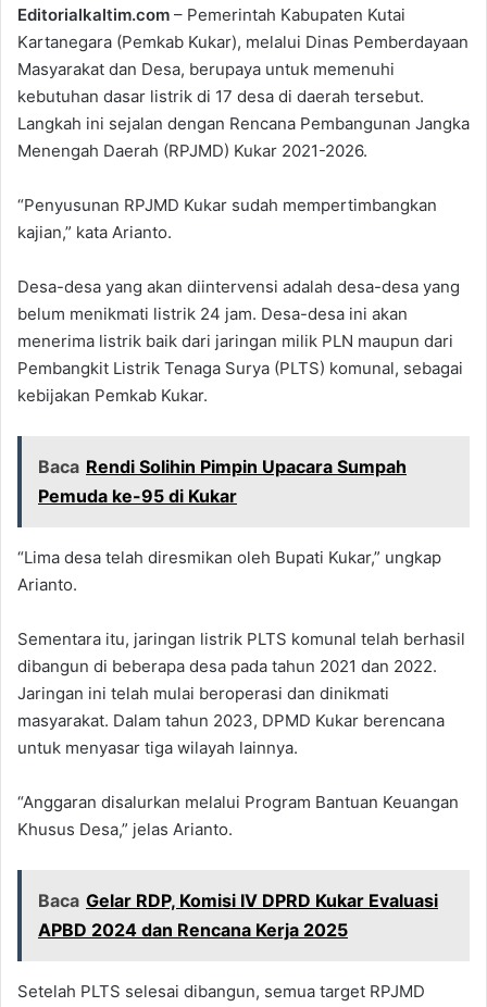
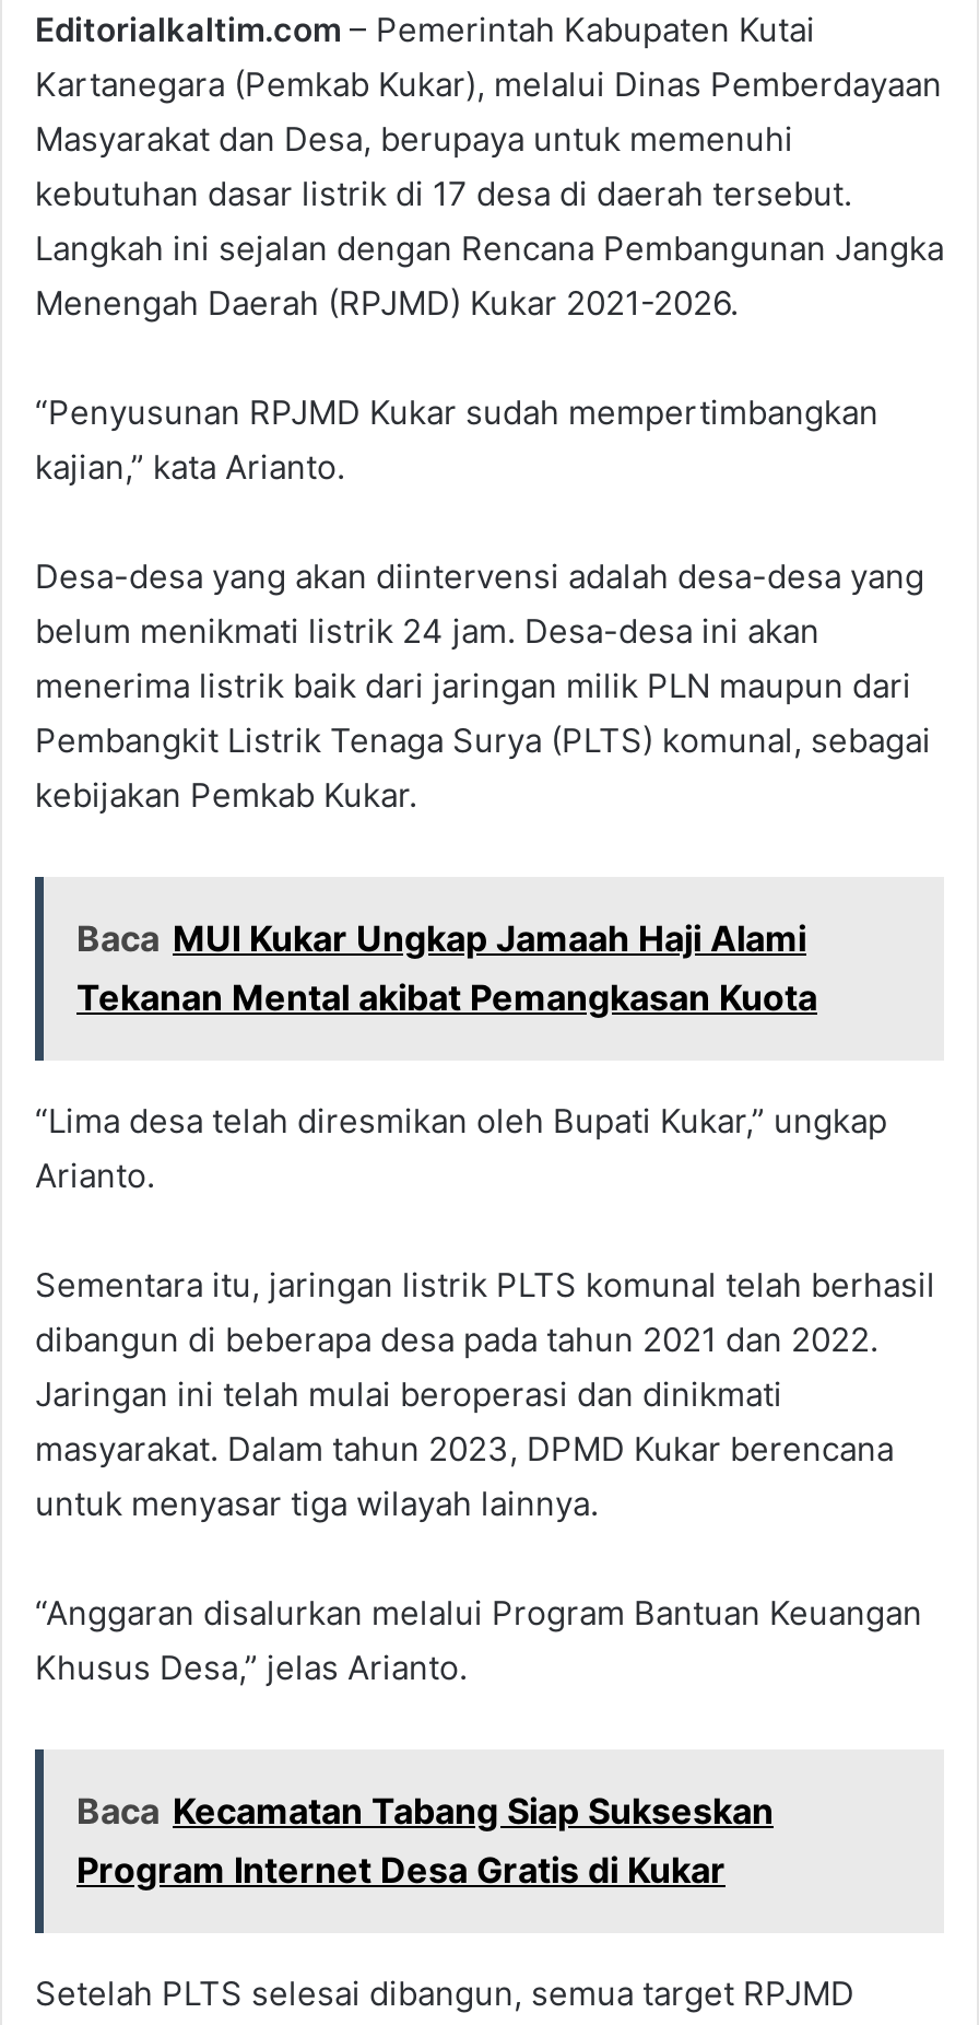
- Baca Rendi Solihin Pimpin Upacara Sumpah
- Pemuda ke-95 di Kukar
+ Baca MUI Kukar Ungkap Jamaah Haji Alami
+ Tekanan Mental akibat Pemangkasan Kuota

- Baca Gelar RDP, Komisi IV DPRD Kukar Evaluasi
- APBD 2024 dan Rencana Kerja 2025
+ Baca Kecamatan Tabang Siap Sukseskan
+ Program Internet Desa Gratis di Kukar
